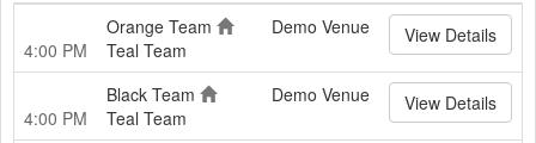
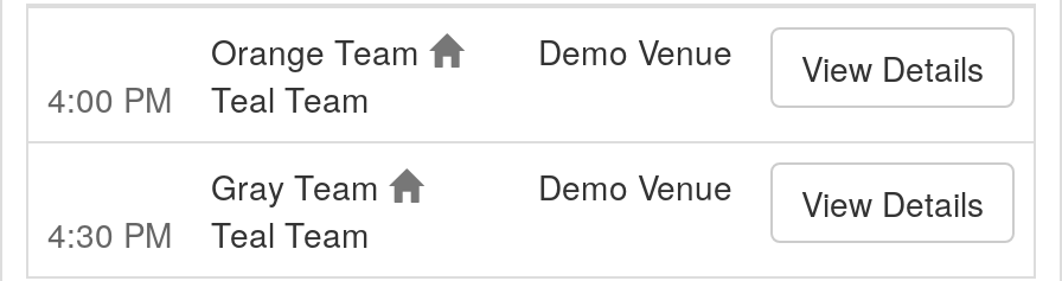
- Black Team
+ Gray Team

- 4:00 PM Teal Team
+ 4:30 PM Teal Team
